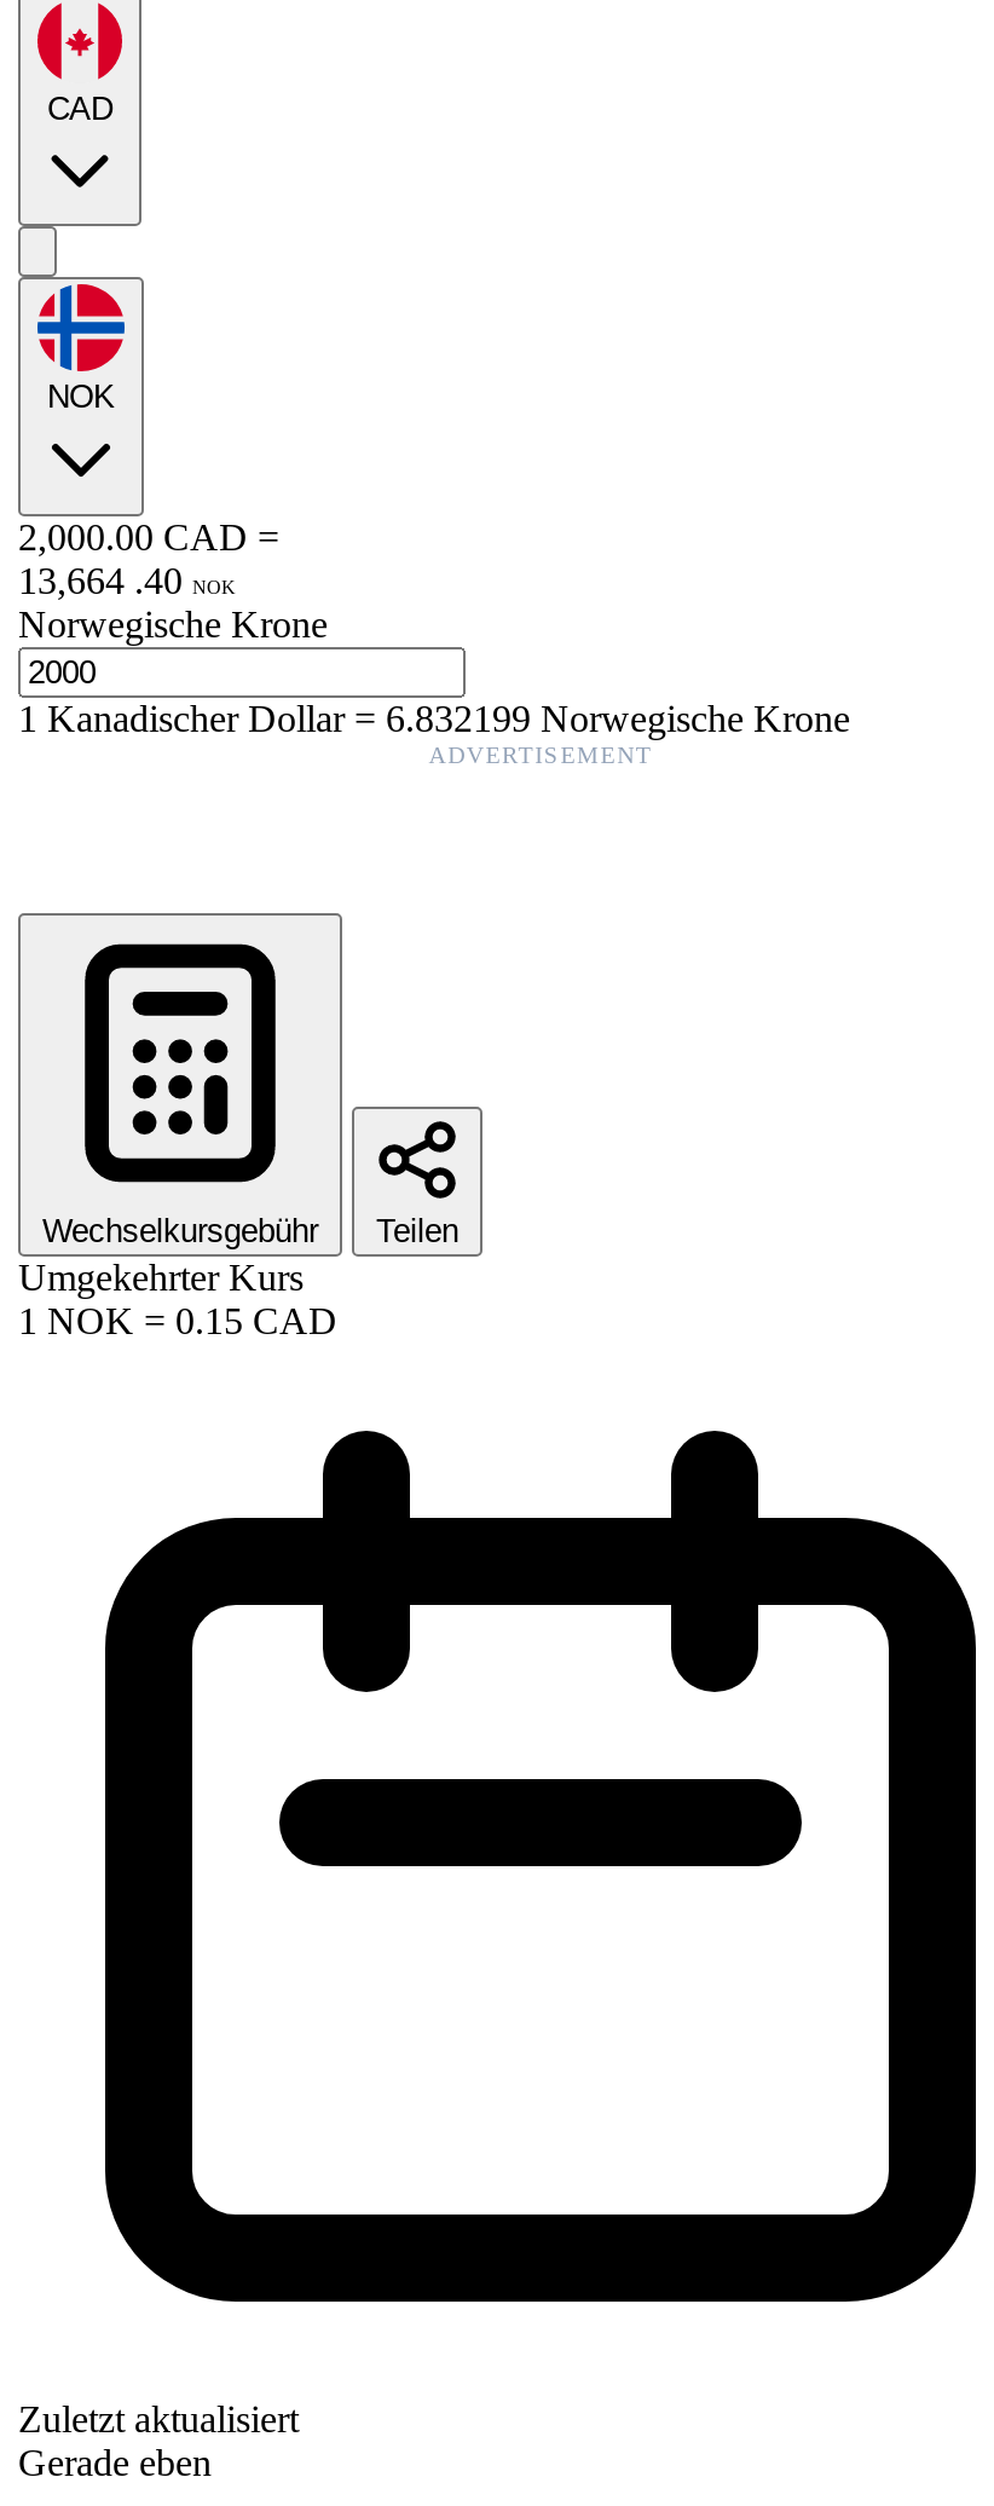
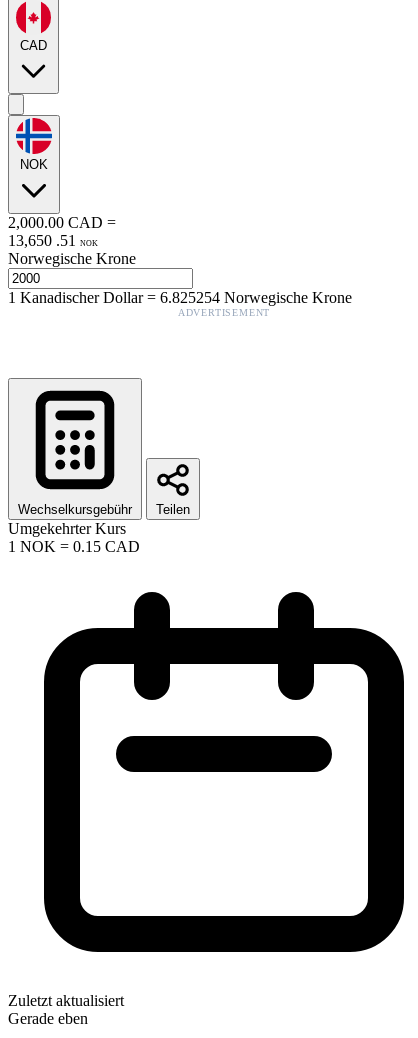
- 13,664 . 40 NOK
+ 13,650 . 51 NOK

- 1Kanadischer Dollar=6.832199 Norwegische Krone
+ 1Kanadischer Dollar=6.825254 Norwegische Krone
